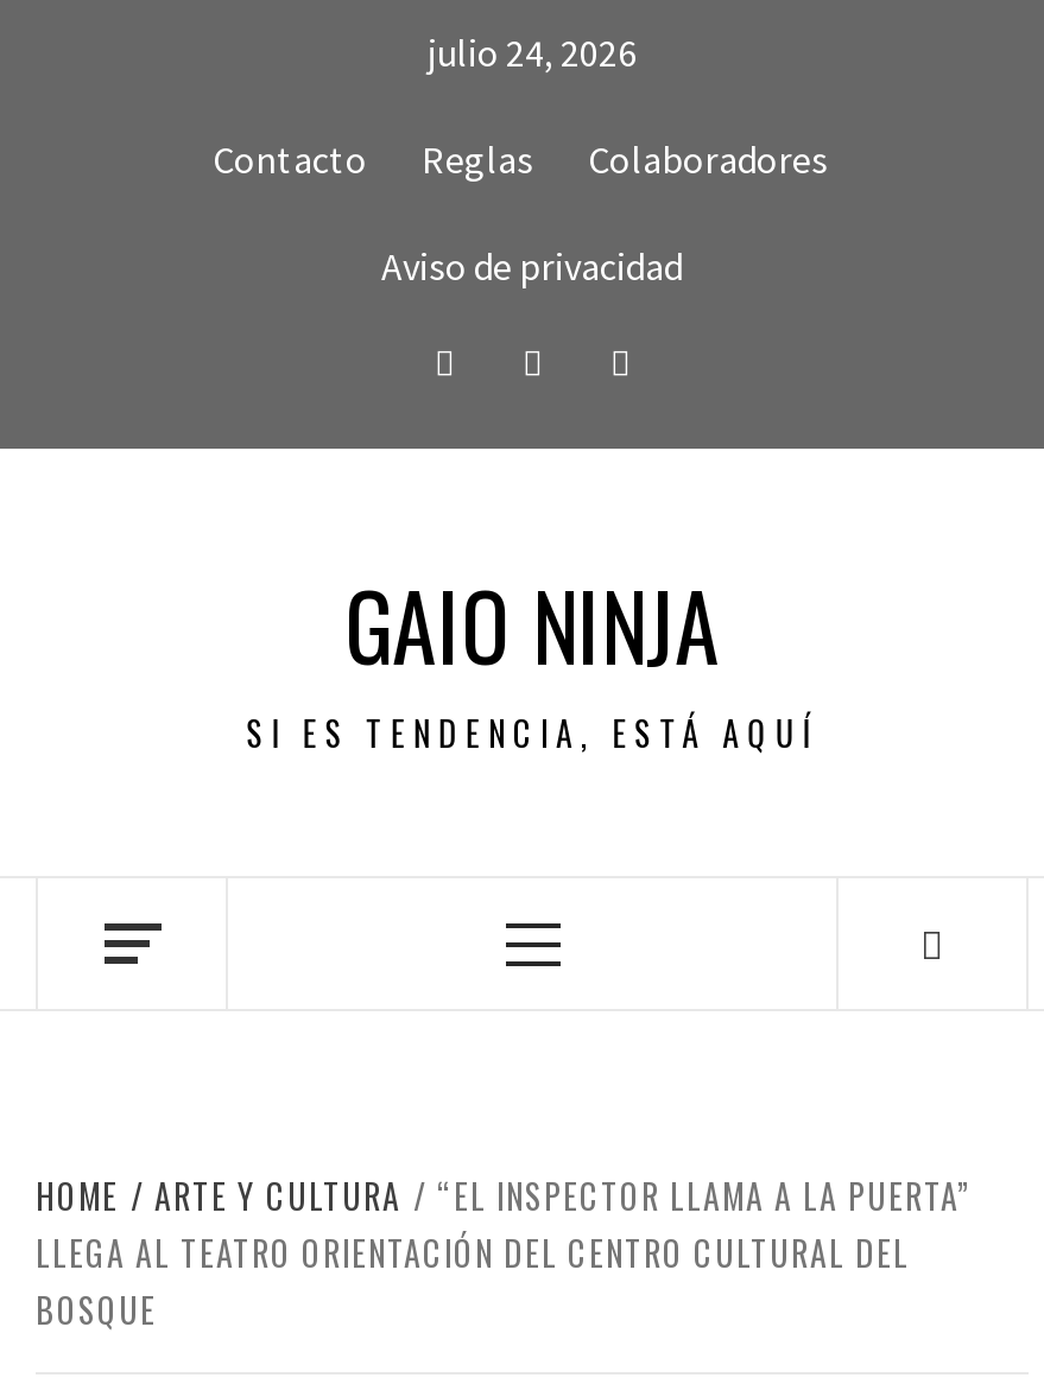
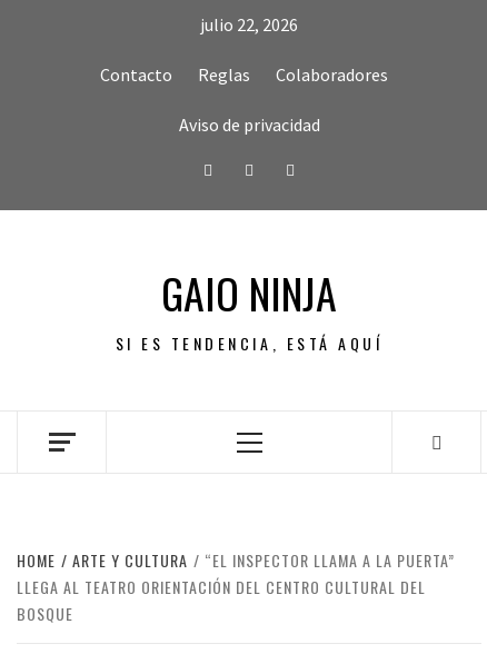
- julio 24, 2026
+ julio 22, 2026
